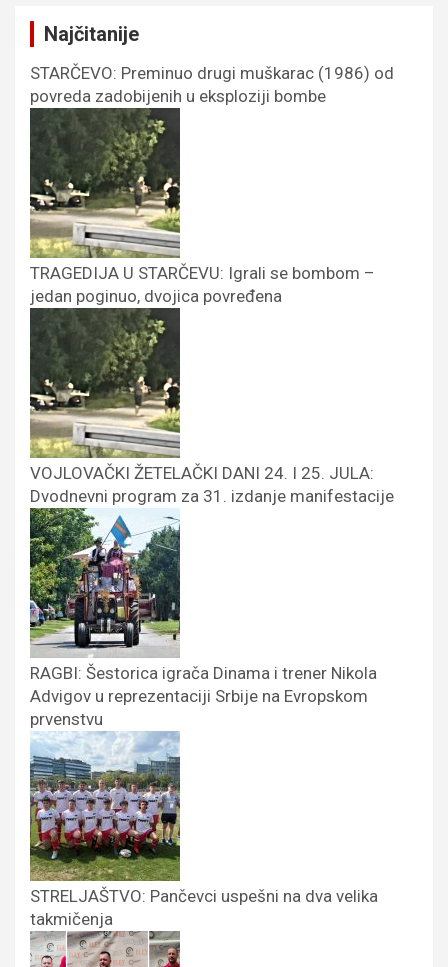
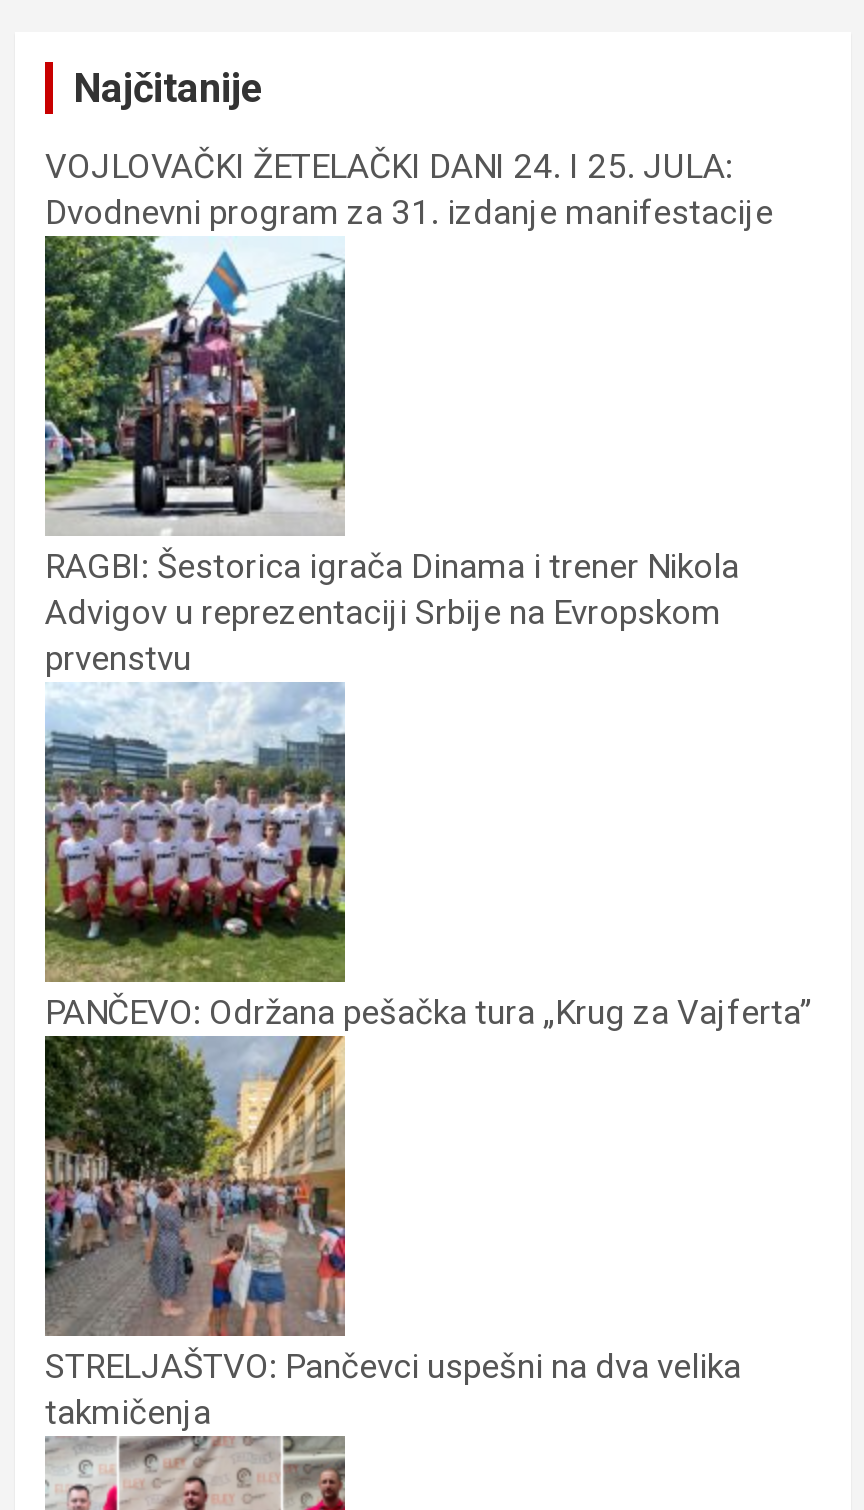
- STARČEVO: Preminuo drugi muškarac (1986) od
- povreda zadobijenih u eksploziji bombe

- [image]
- TRAGEDIJA U STARČEVU: Igrali se bombom –
- jedan poginuo, dvojica povređena

- [image]

moved up: [image] | VOJLOVAČKI ŽETELAČKI DANI 24. I 25. JULA: | Dvodnevni program za 31. izdanje manifestacije | RAGBI: Šestorica igrača Dinama i trener Nikola | Advigov u reprezentaciji Srbije na Evropskom | prvenstvu

moved up: [image]

+ [image]

+ PANČEVO: Održana pešačka tura „Krug za Vajferta”
